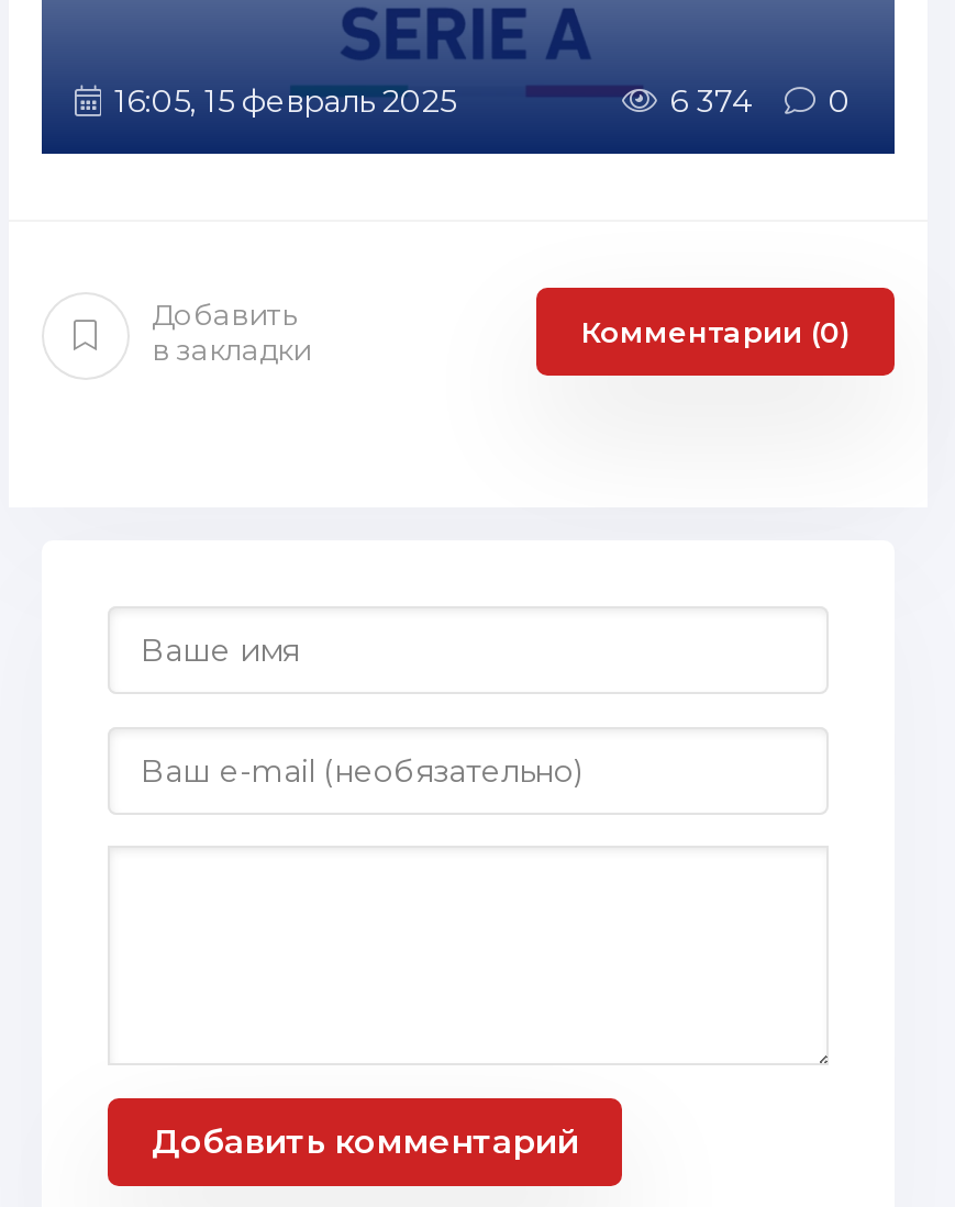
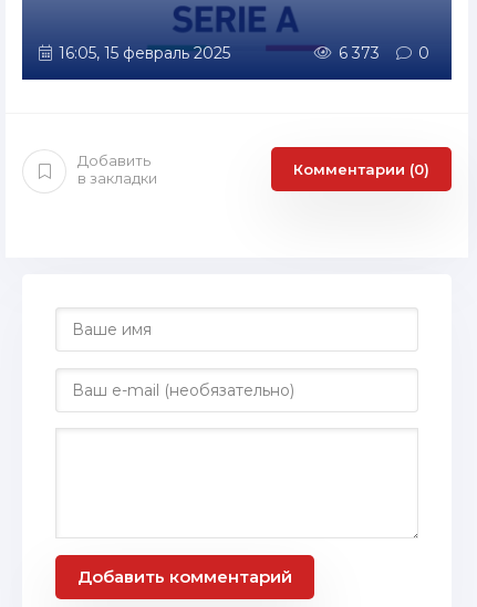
- 6 374 0
+ 6 373 0
